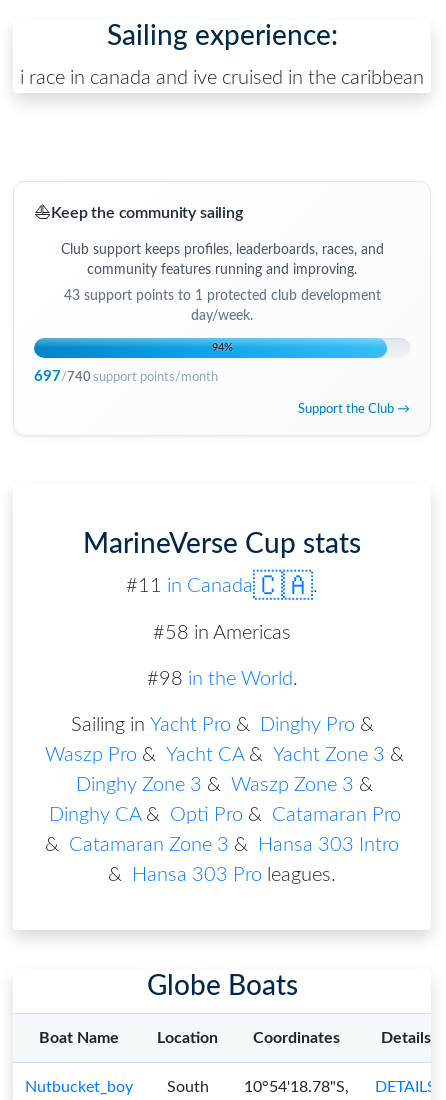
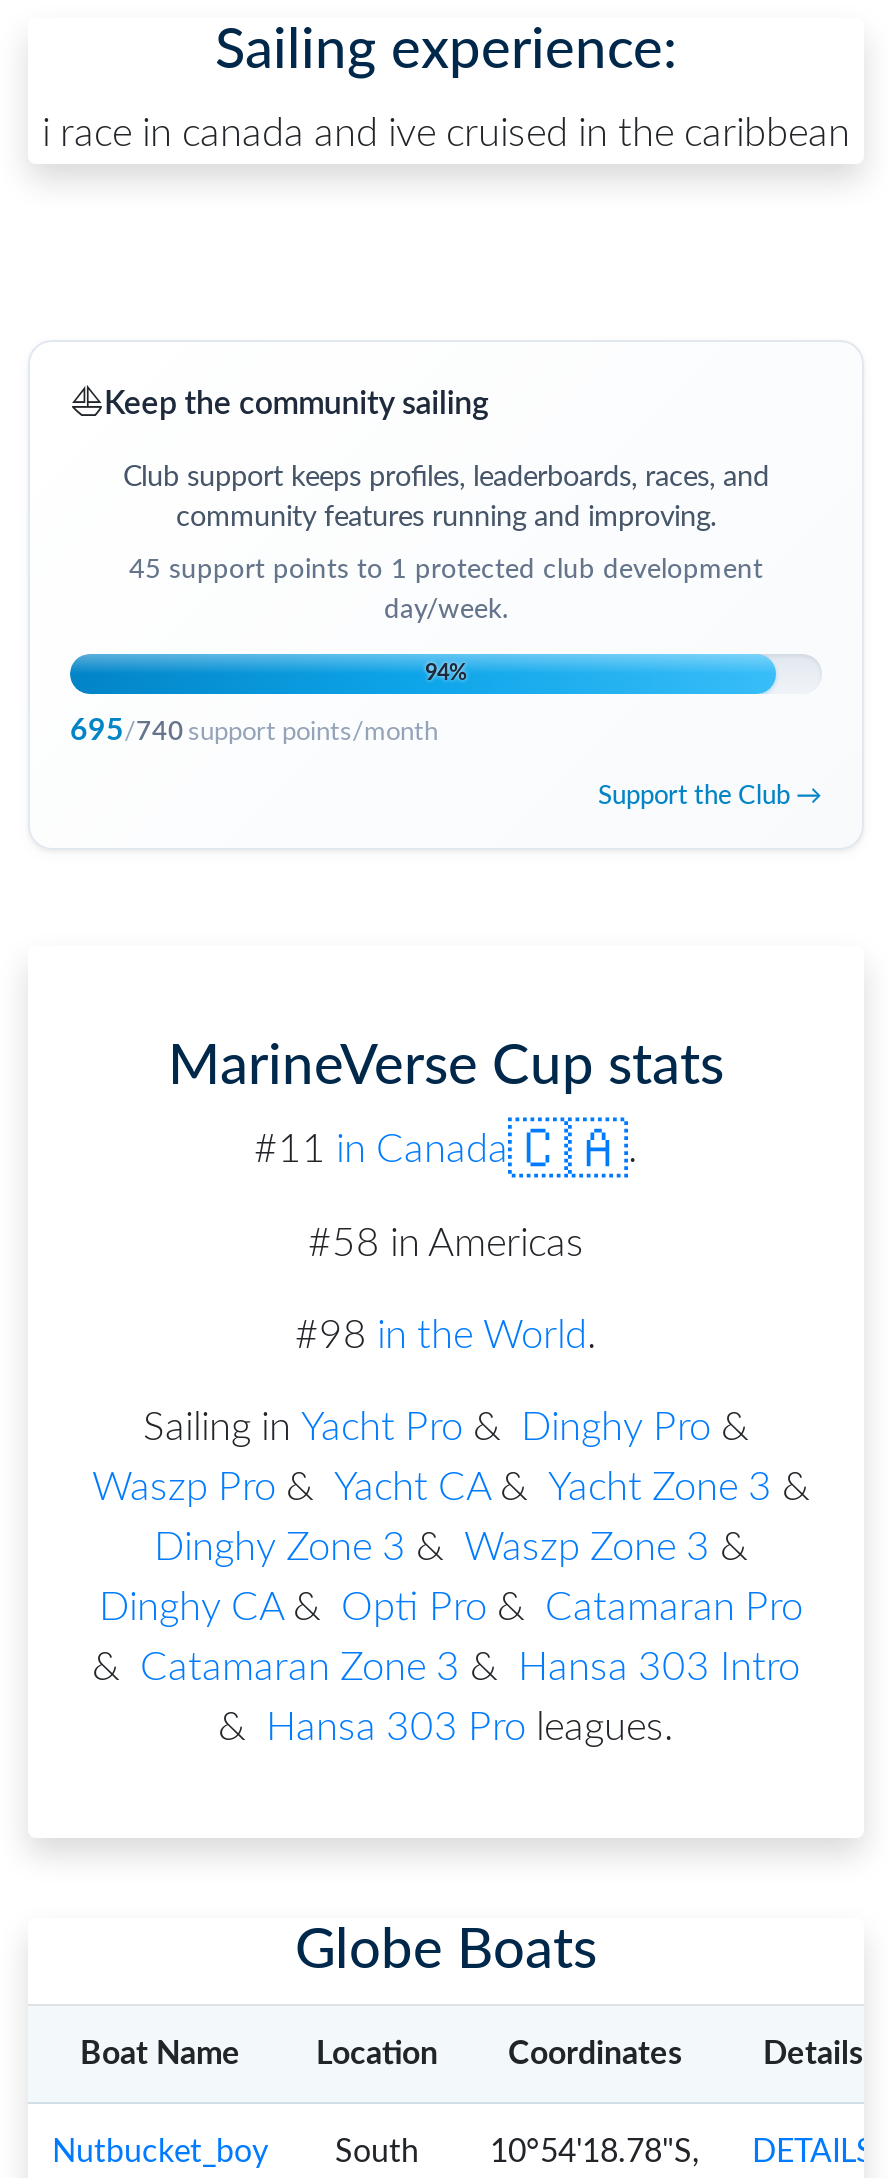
- 43 support points to 1 protected club development
+ 45 support points to 1 protected club development

- 697/740 support points/month
+ 695/740 support points/month
